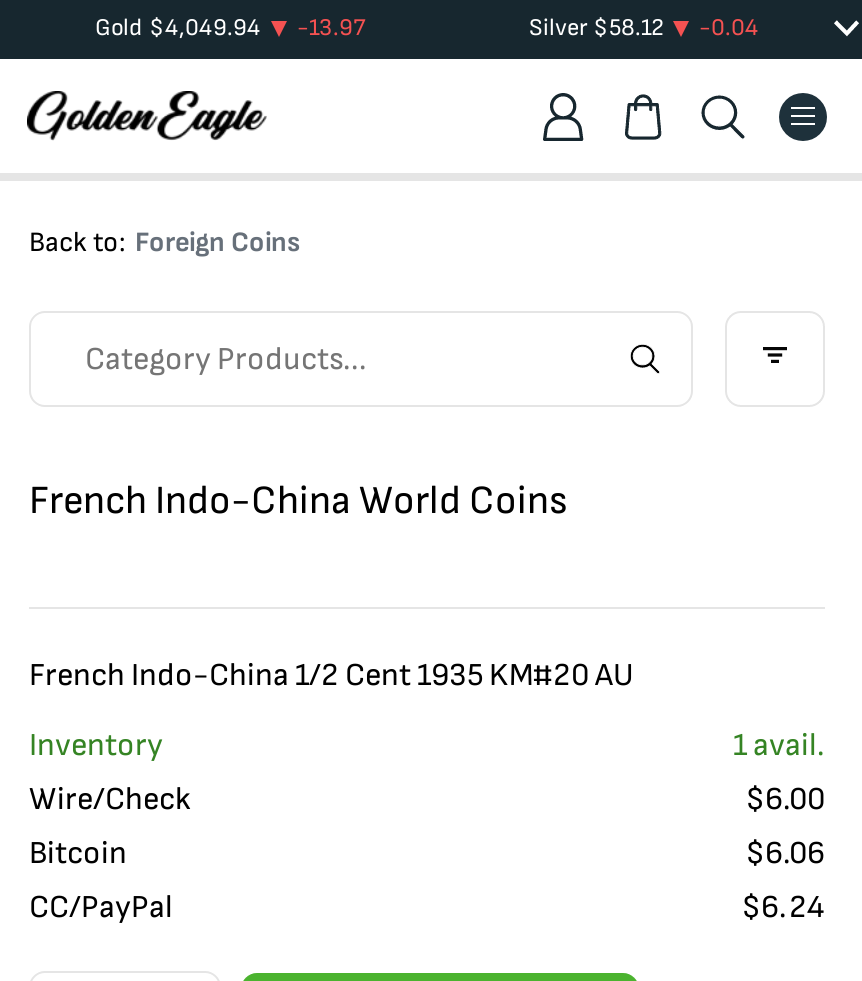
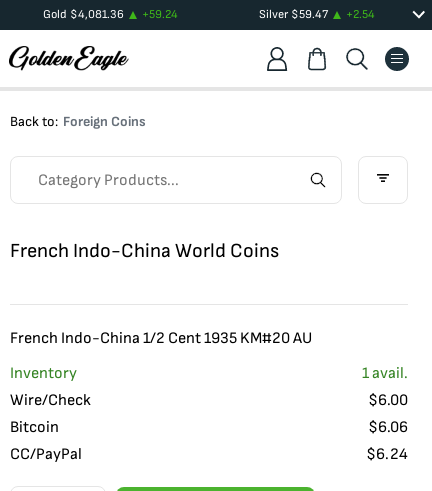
- Gold $4,049.94
- -13.97
- Silver $58.12
- -0.04
+ Gold $4,081.36
+ +59.24
+ Silver $59.47
+ +2.54
